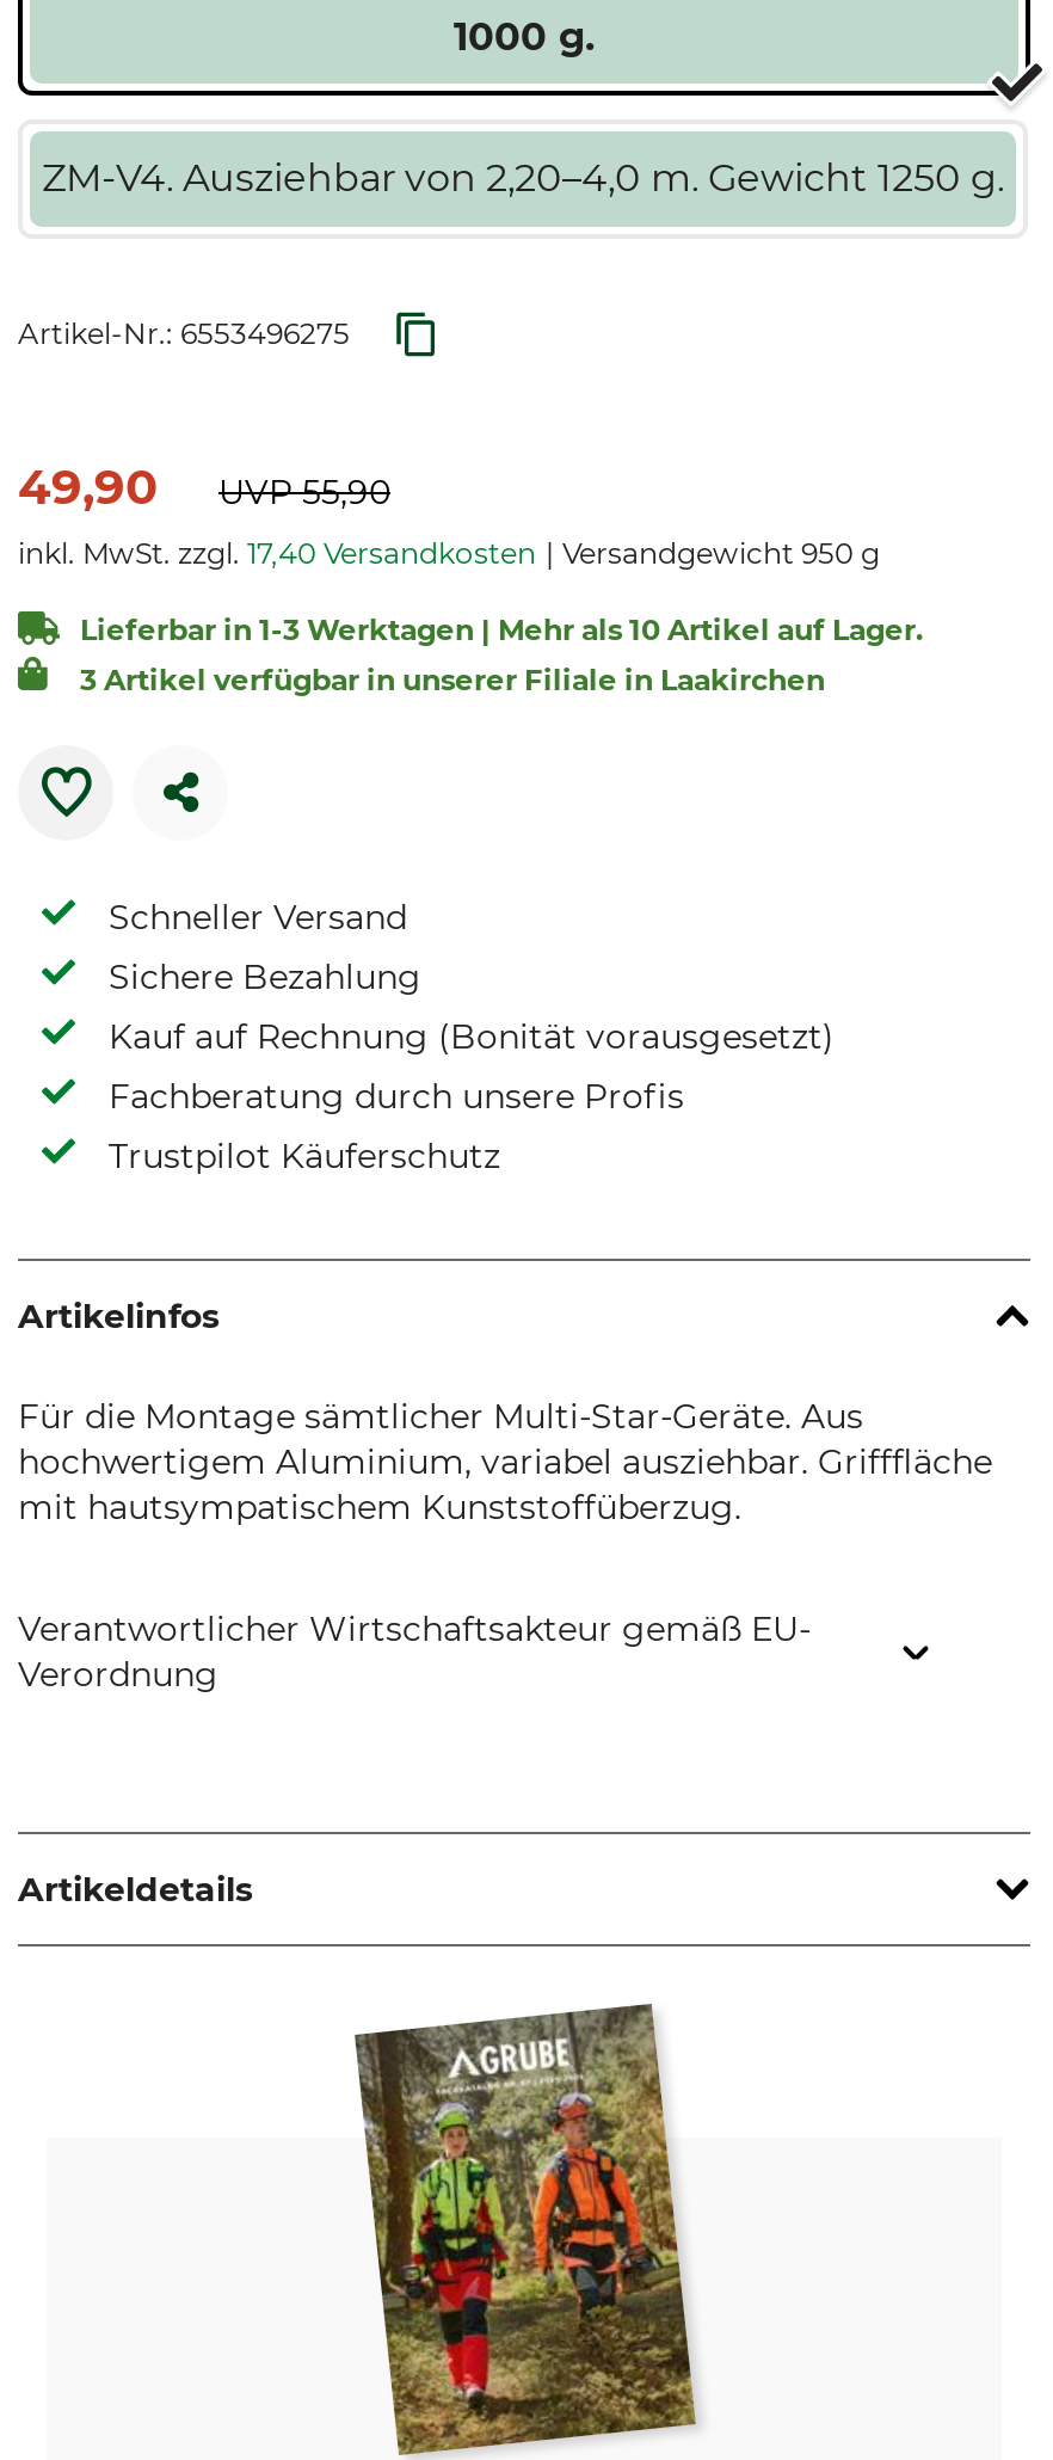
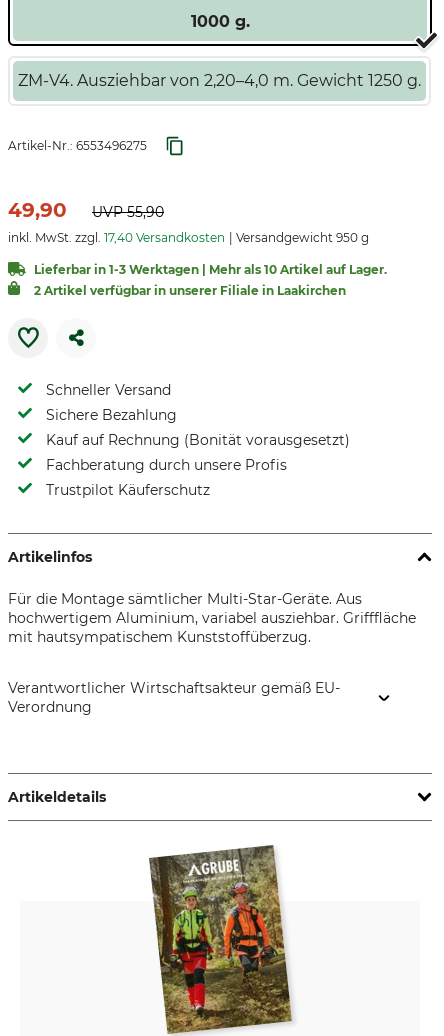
- 3 Artikel verfügbar in unserer Filiale in Laakirchen
+ 2 Artikel verfügbar in unserer Filiale in Laakirchen
